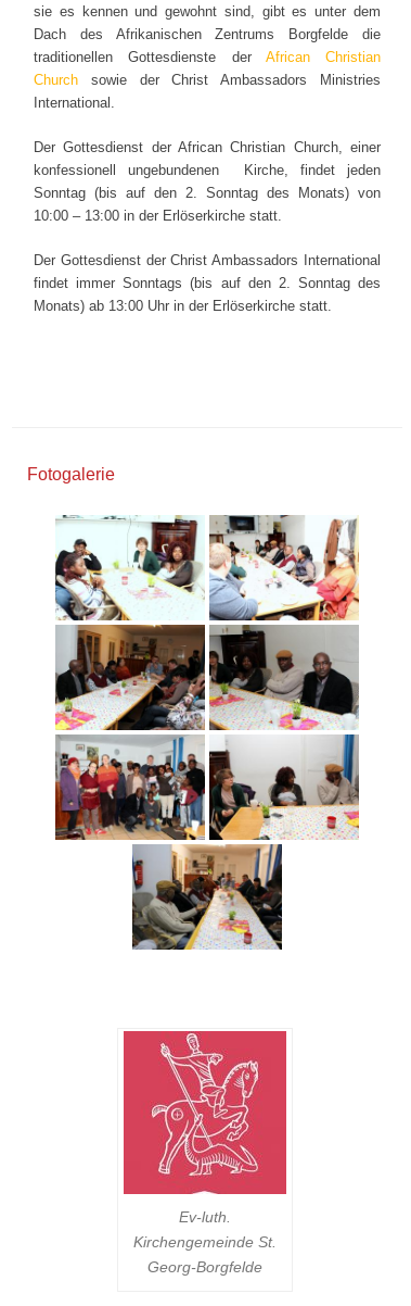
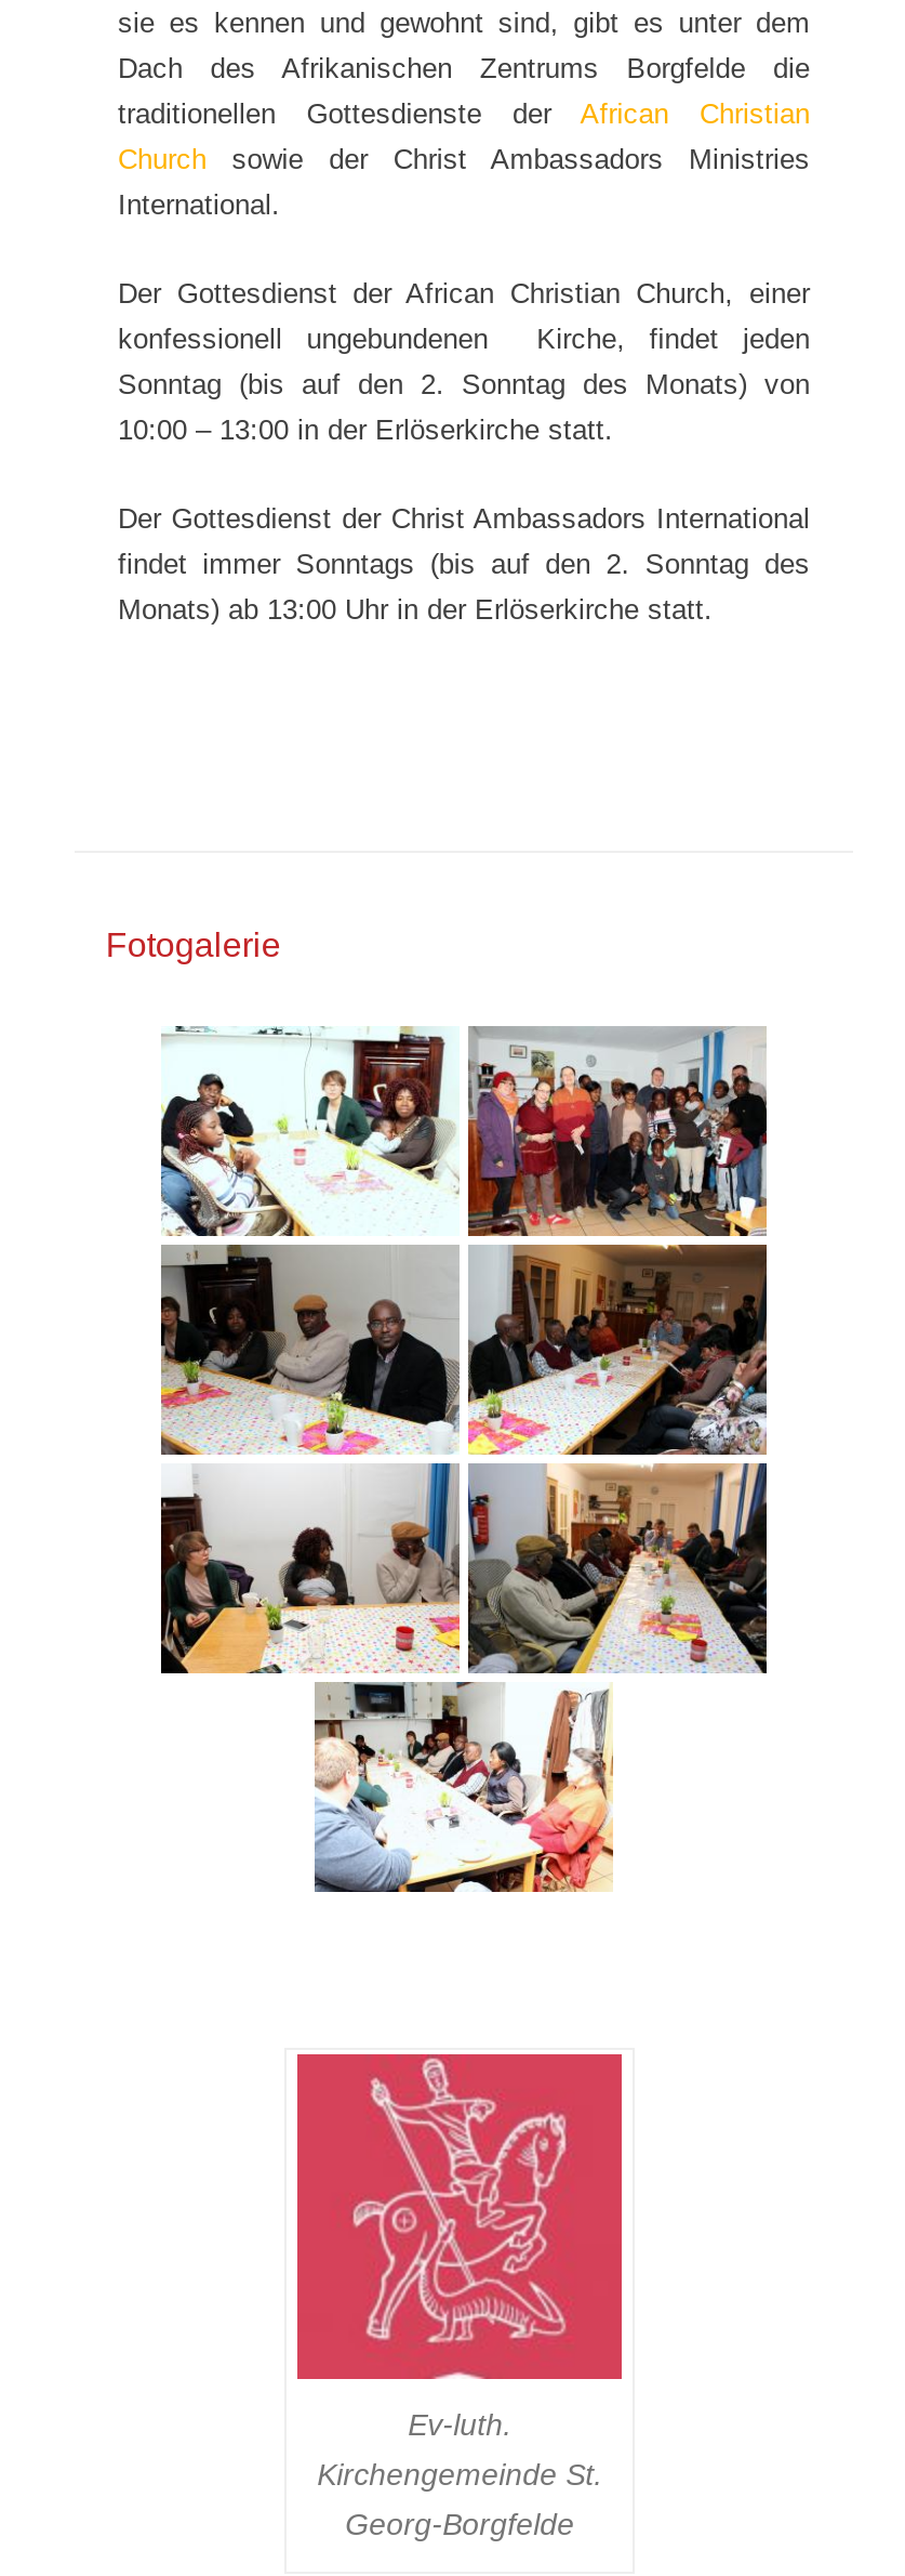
- [image]
+ [image]
